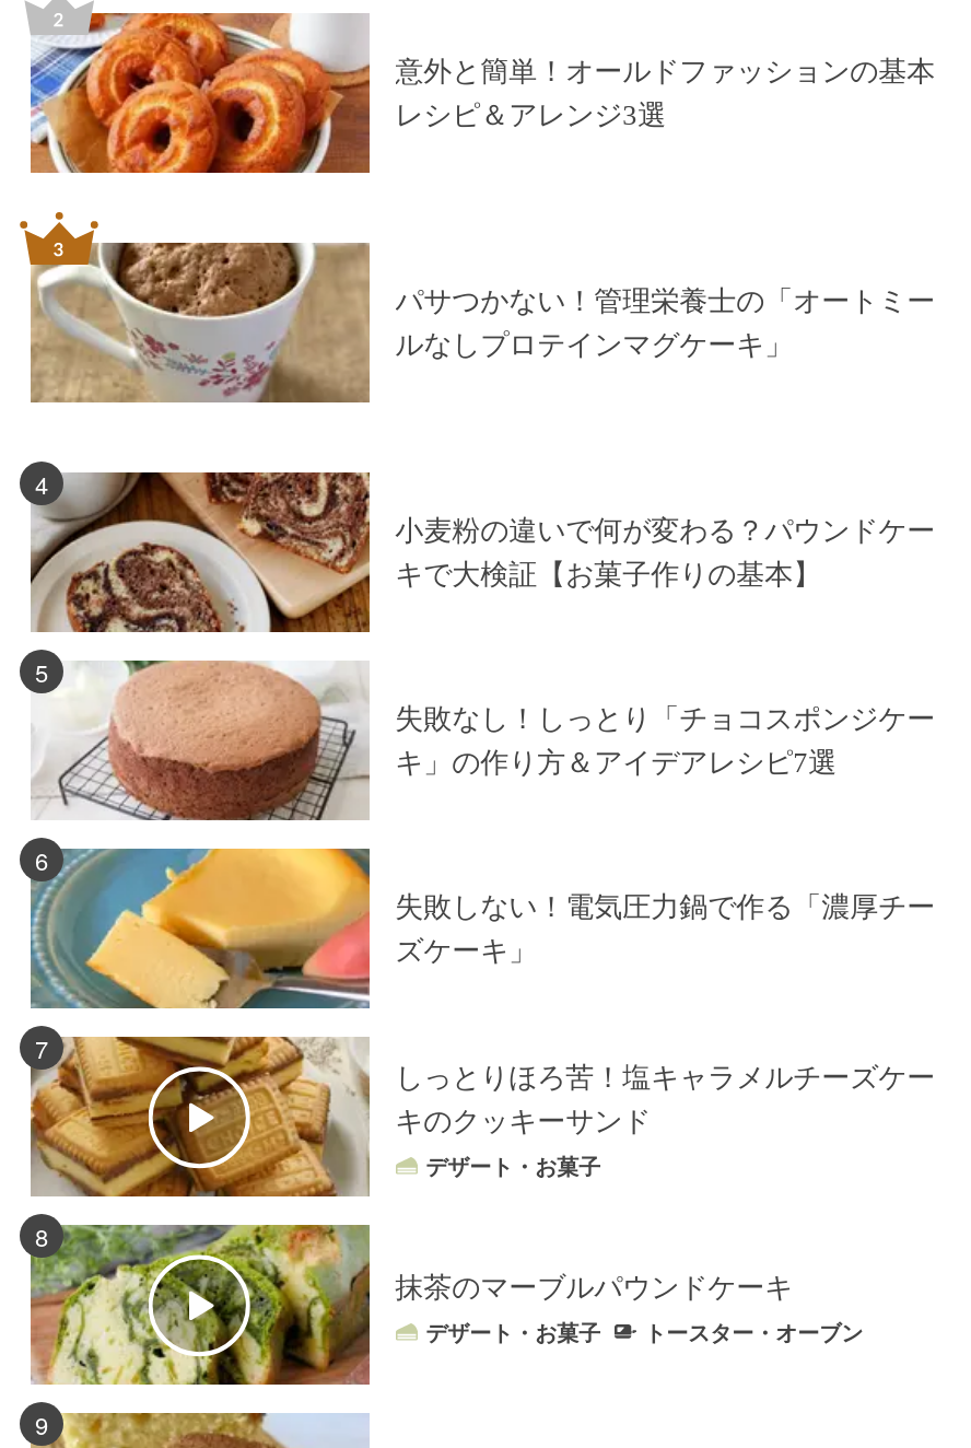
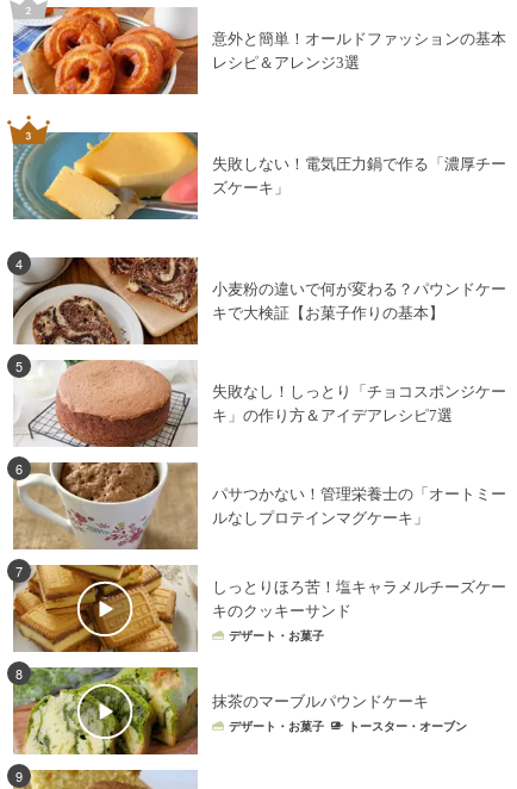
moved down: [image] | パサつかない！管理栄養士の「オートミー | ルなしプロテインマグケーキ」

moved up: [image] | 失敗しない！電気圧力鍋で作る「濃厚チー | ズケーキ」
